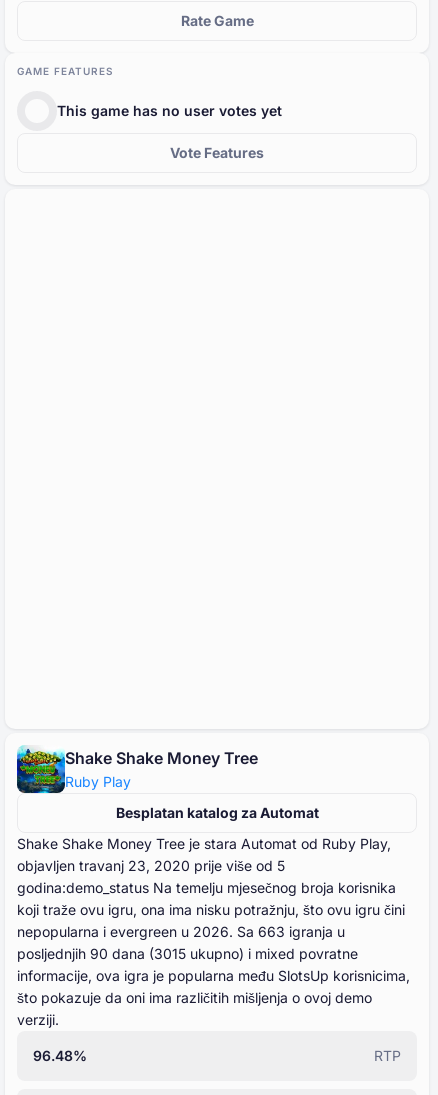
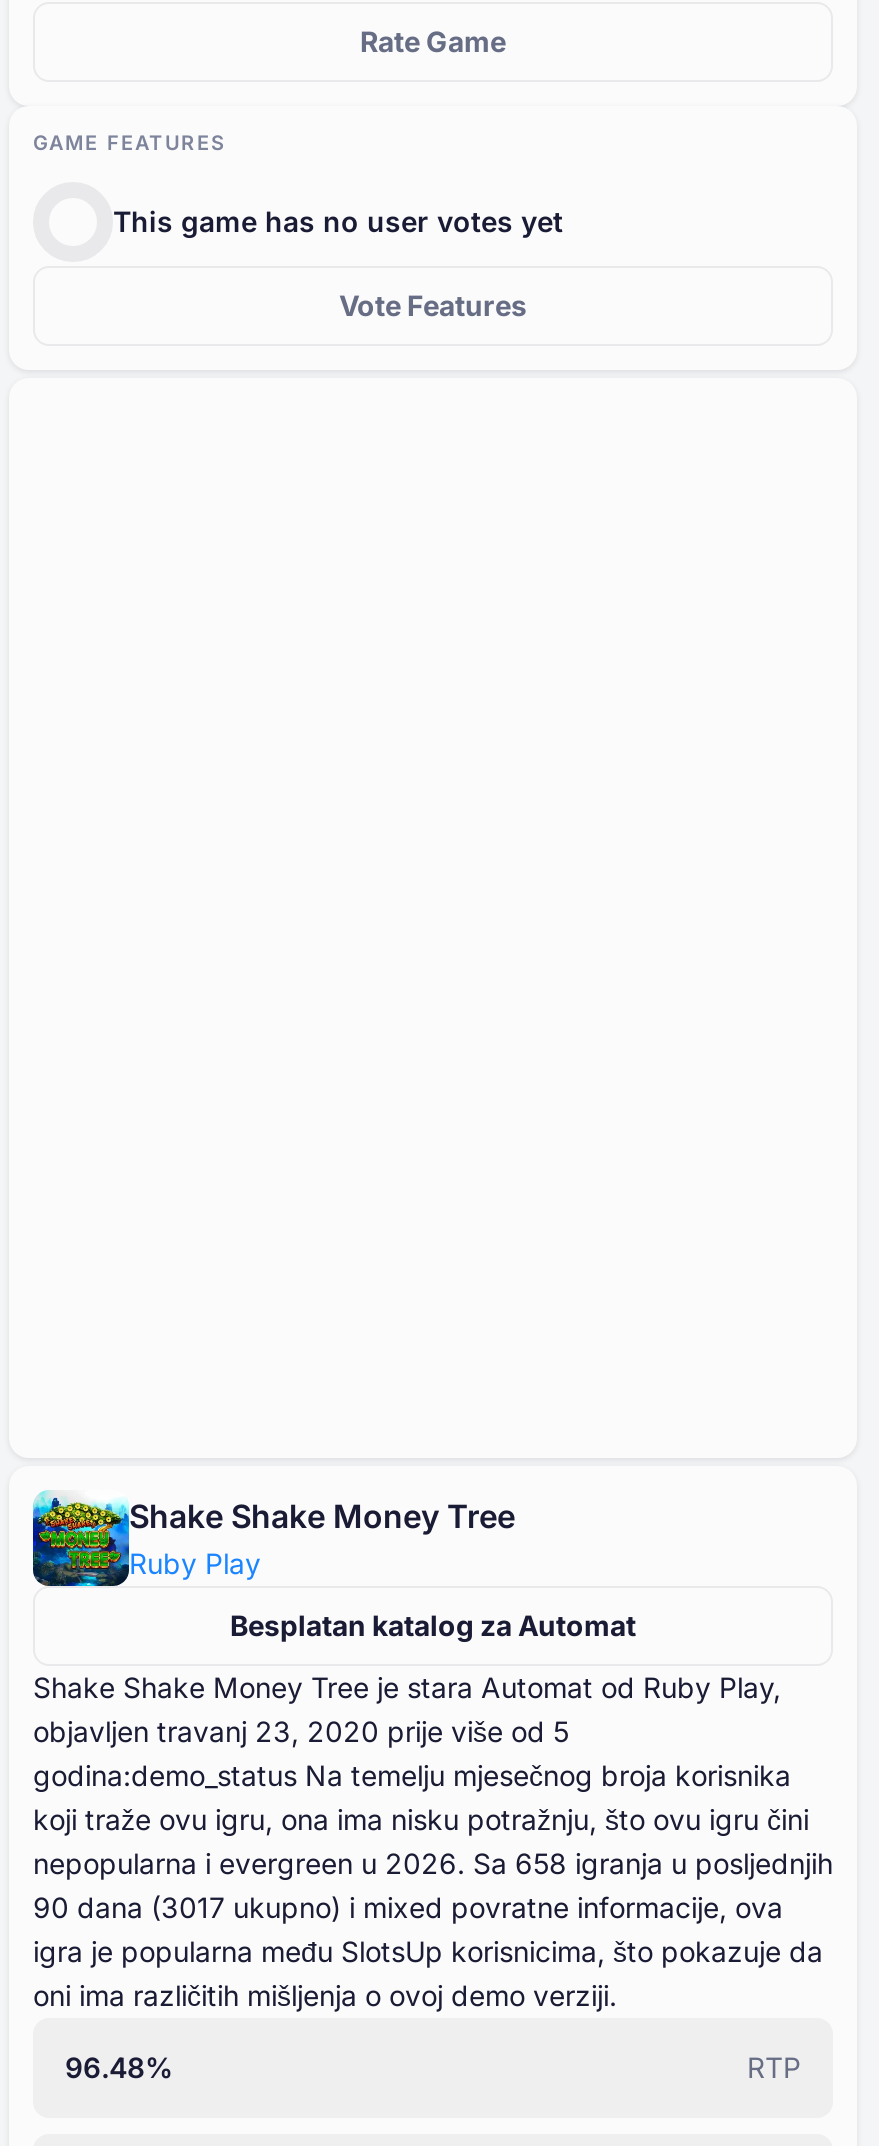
- nepopularna i evergreen u 2026. Sa 663 igranja u
- posljednjih 90 dana (3015 ukupno) i mixed povratne
- informacije, ova igra je popularna među SlotsUp korisnicima,
- što pokazuje da oni ima različitih mišljenja o ovoj demo
- verziji.
+ nepopularna i evergreen u 2026. Sa 658 igranja u posljednjih
+ 90 dana (3017 ukupno) i mixed povratne informacije, ova
+ igra je popularna među SlotsUp korisnicima, što pokazuje da
+ oni ima različitih mišljenja o ovoj demo verziji.
